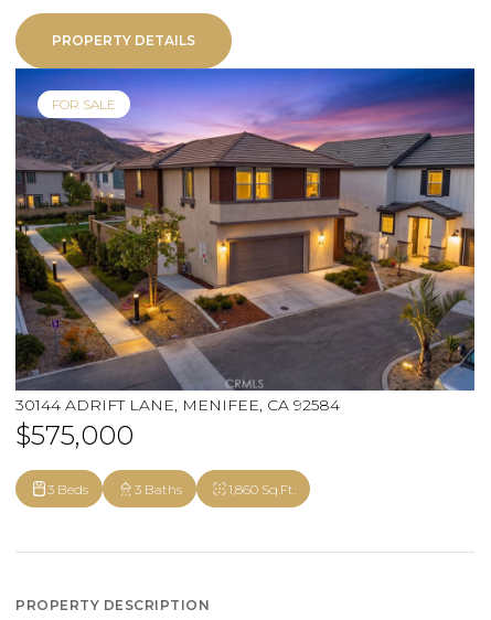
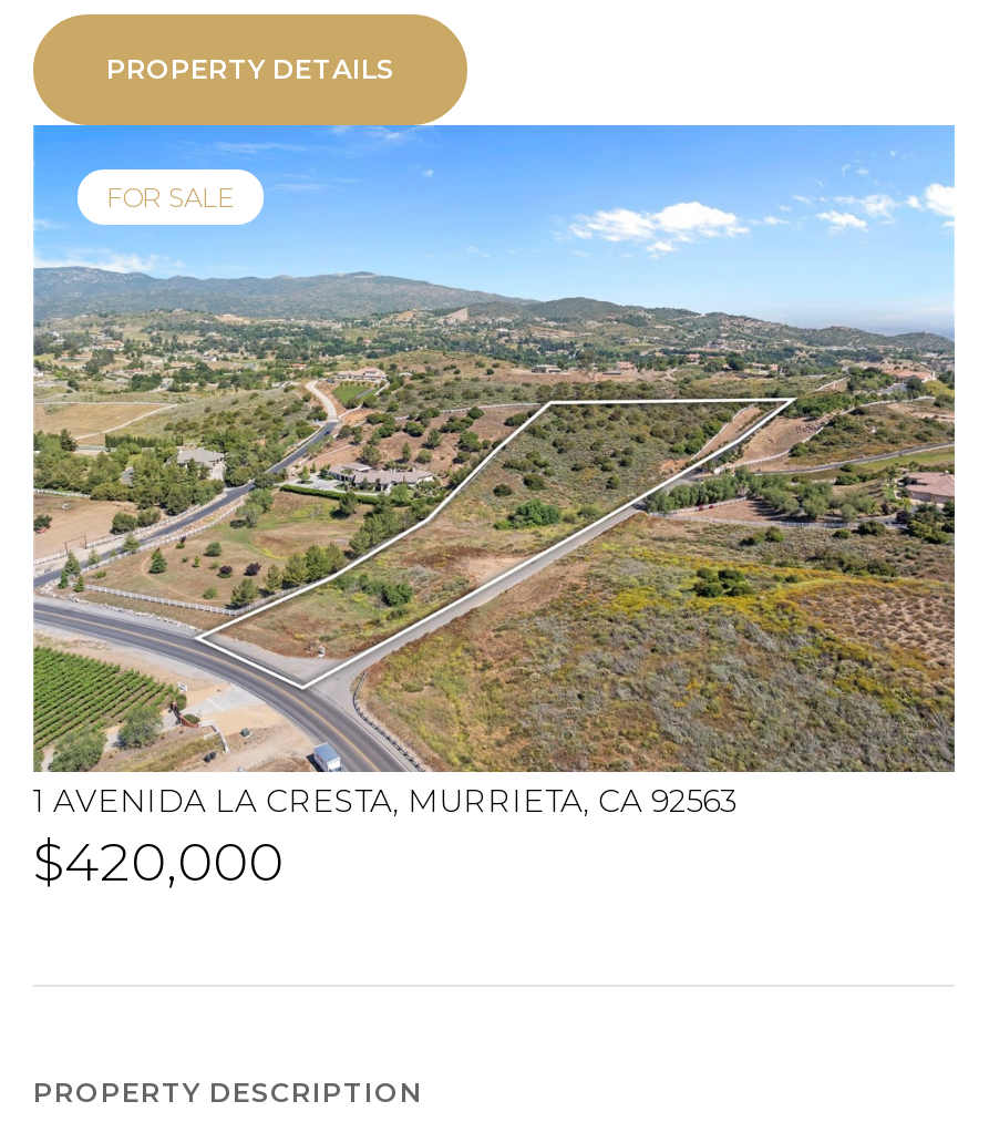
- [image]
- 30144 ADRIFT LANE, MENIFEE, CA 92584
- $575,000
- 3 Beds
- 3 Baths
- 1,860 Sq.Ft.
+ [image]
+ 1 AVENIDA LA CRESTA, MURRIETA, CA 92563
+ $420,000
